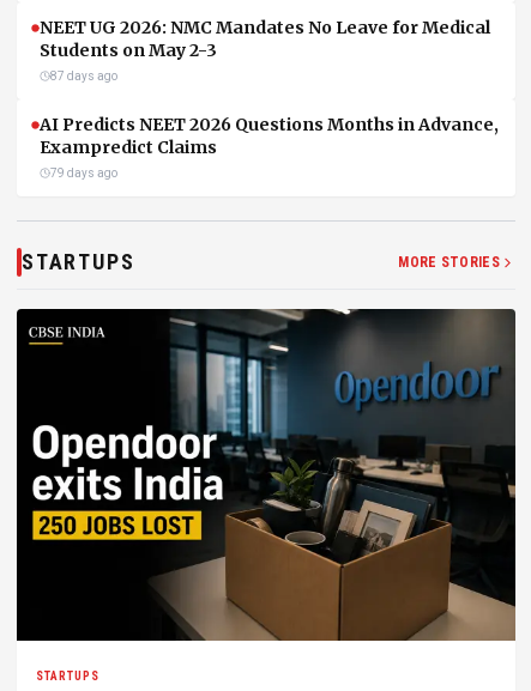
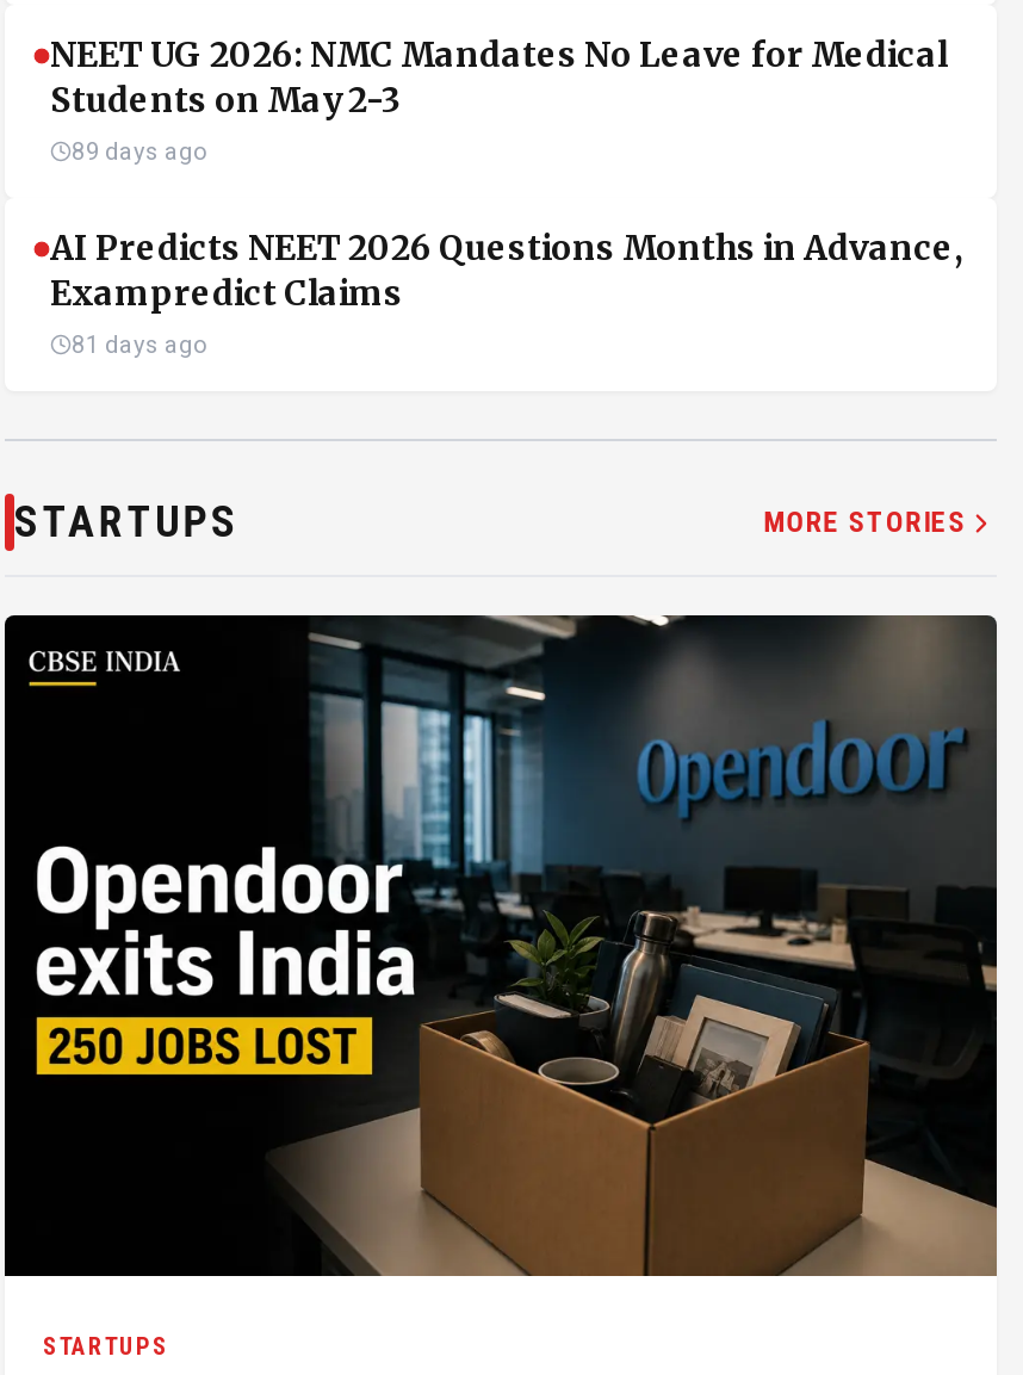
- 87 days ago
+ 89 days ago

- 79 days ago
+ 81 days ago
